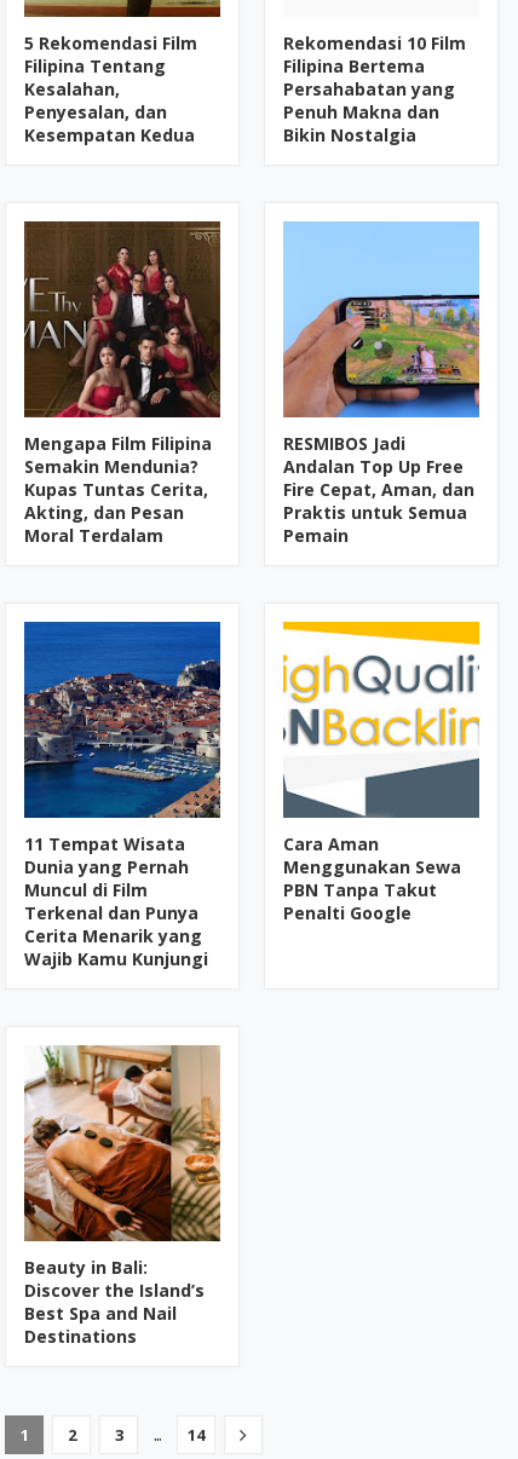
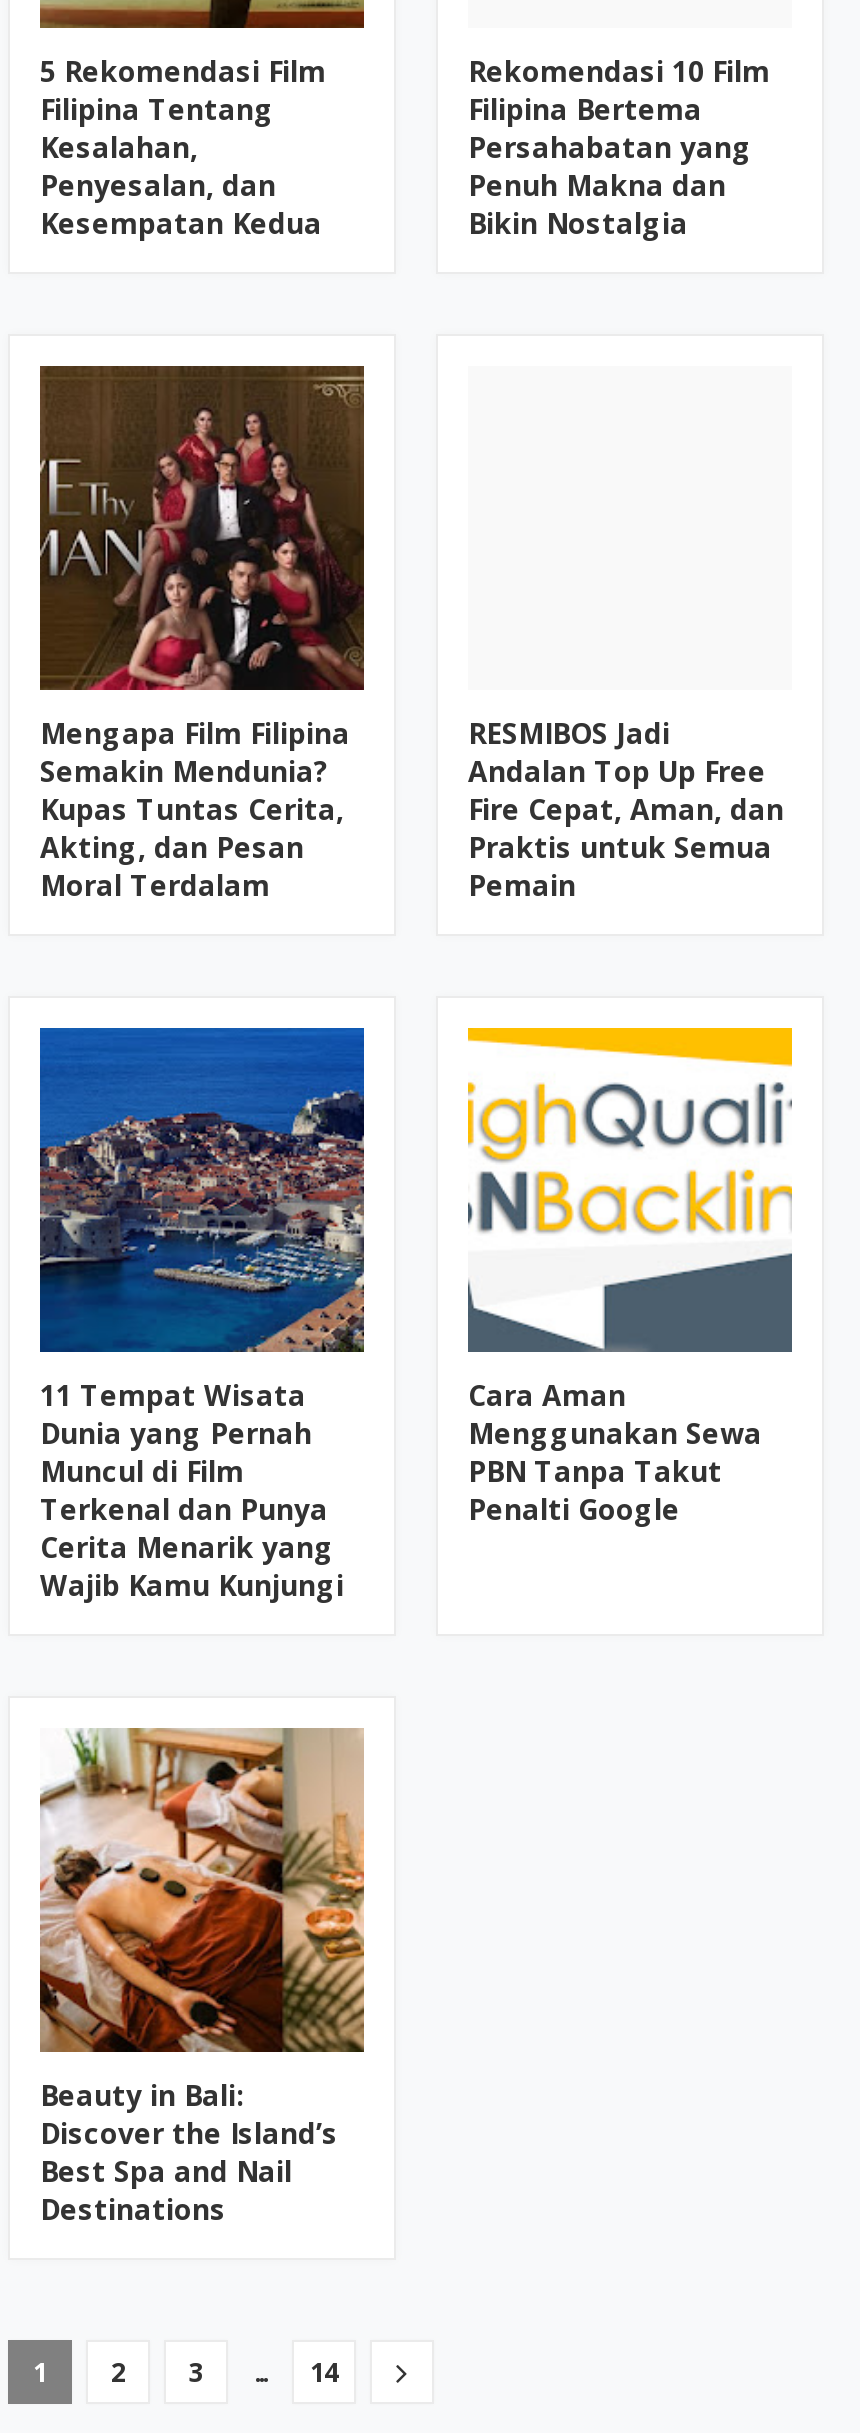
- [image]
